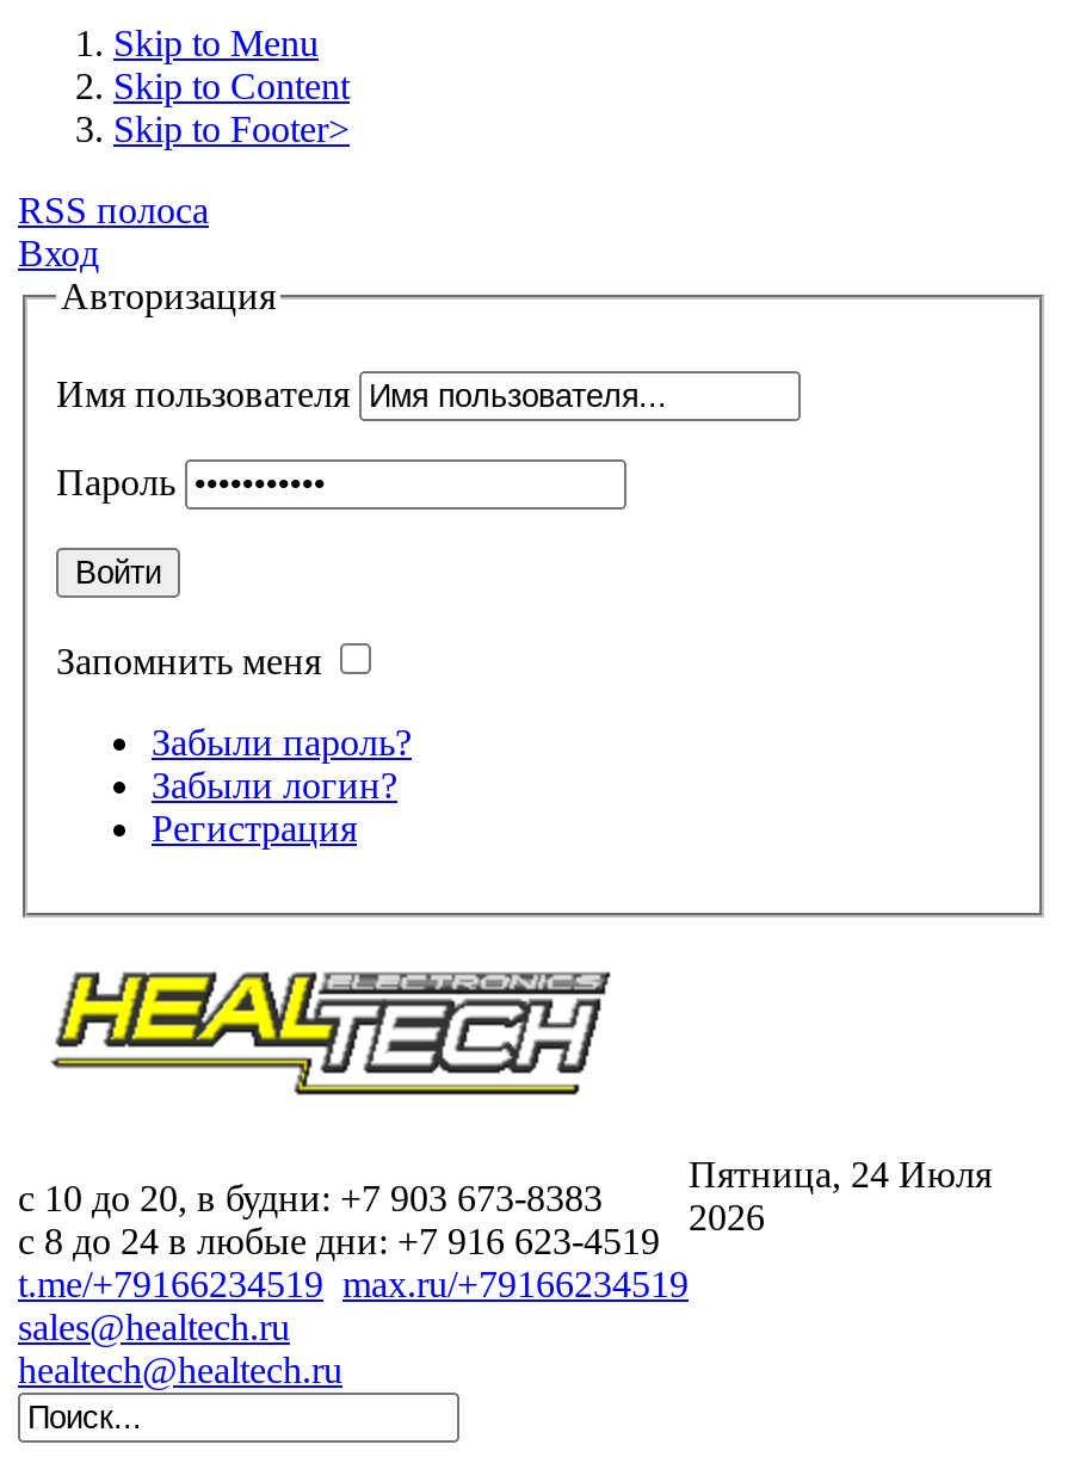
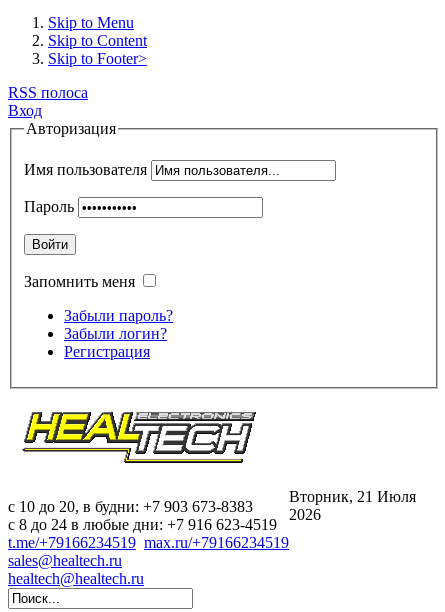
- Пятница, 24 Июля
+ Вторник, 21 Июля
